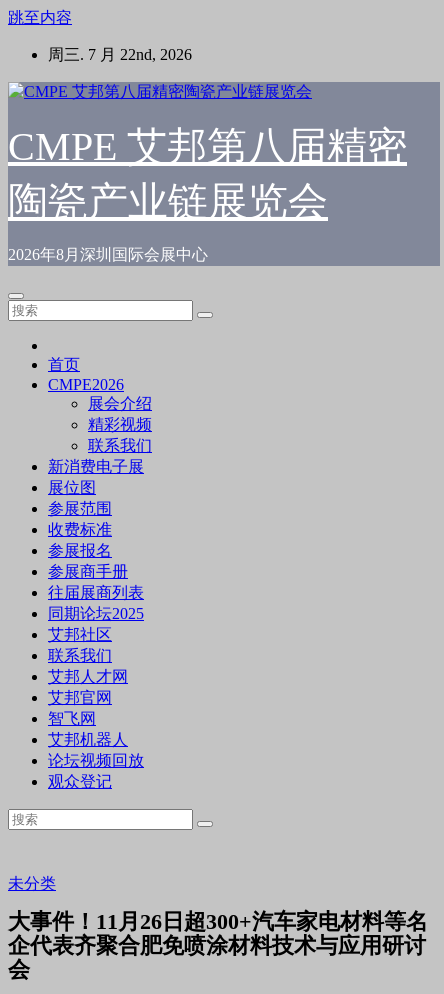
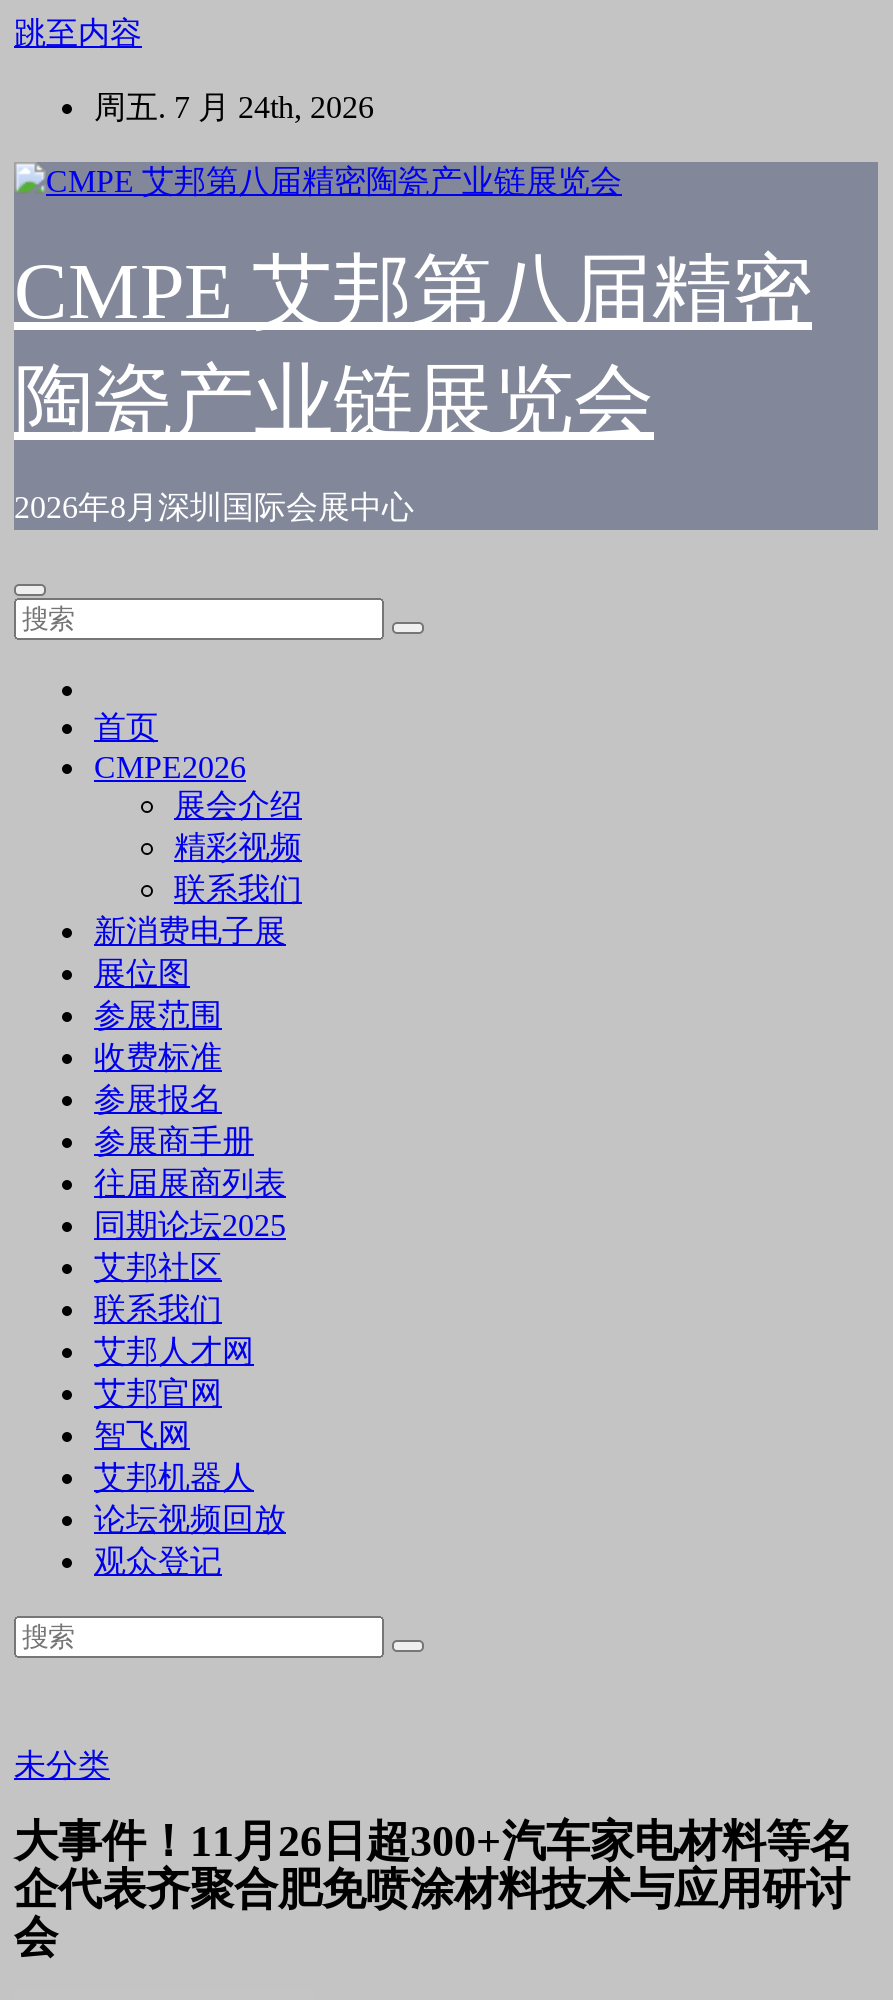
- 周三. 7 月 22nd, 2026
+ 周五. 7 月 24th, 2026
